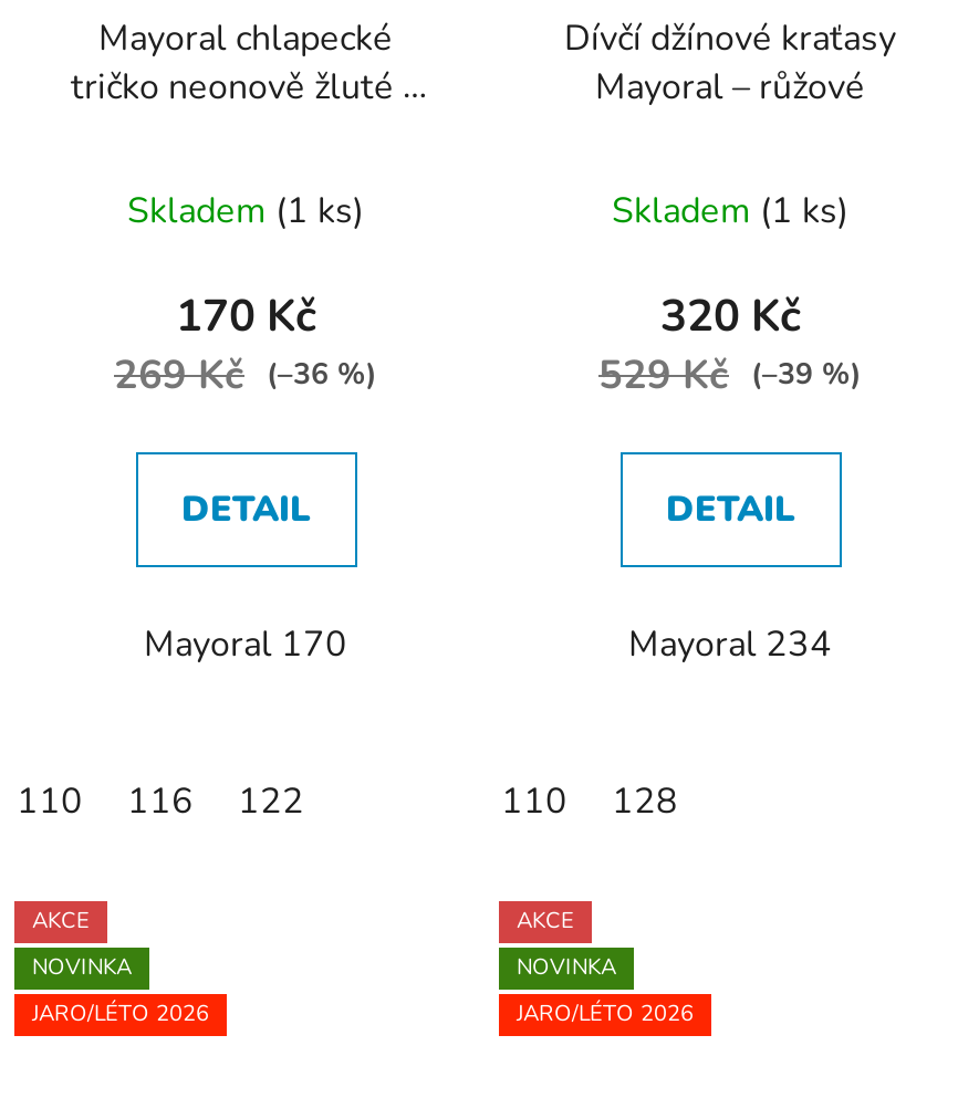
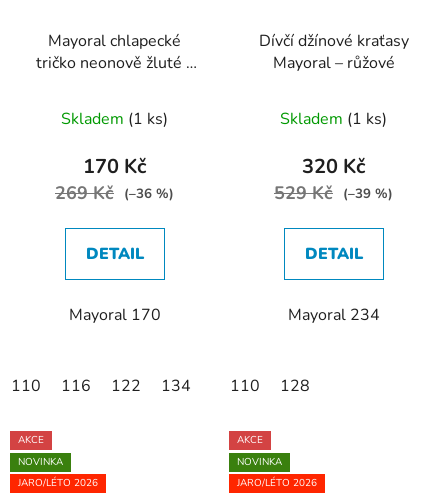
+ 134
